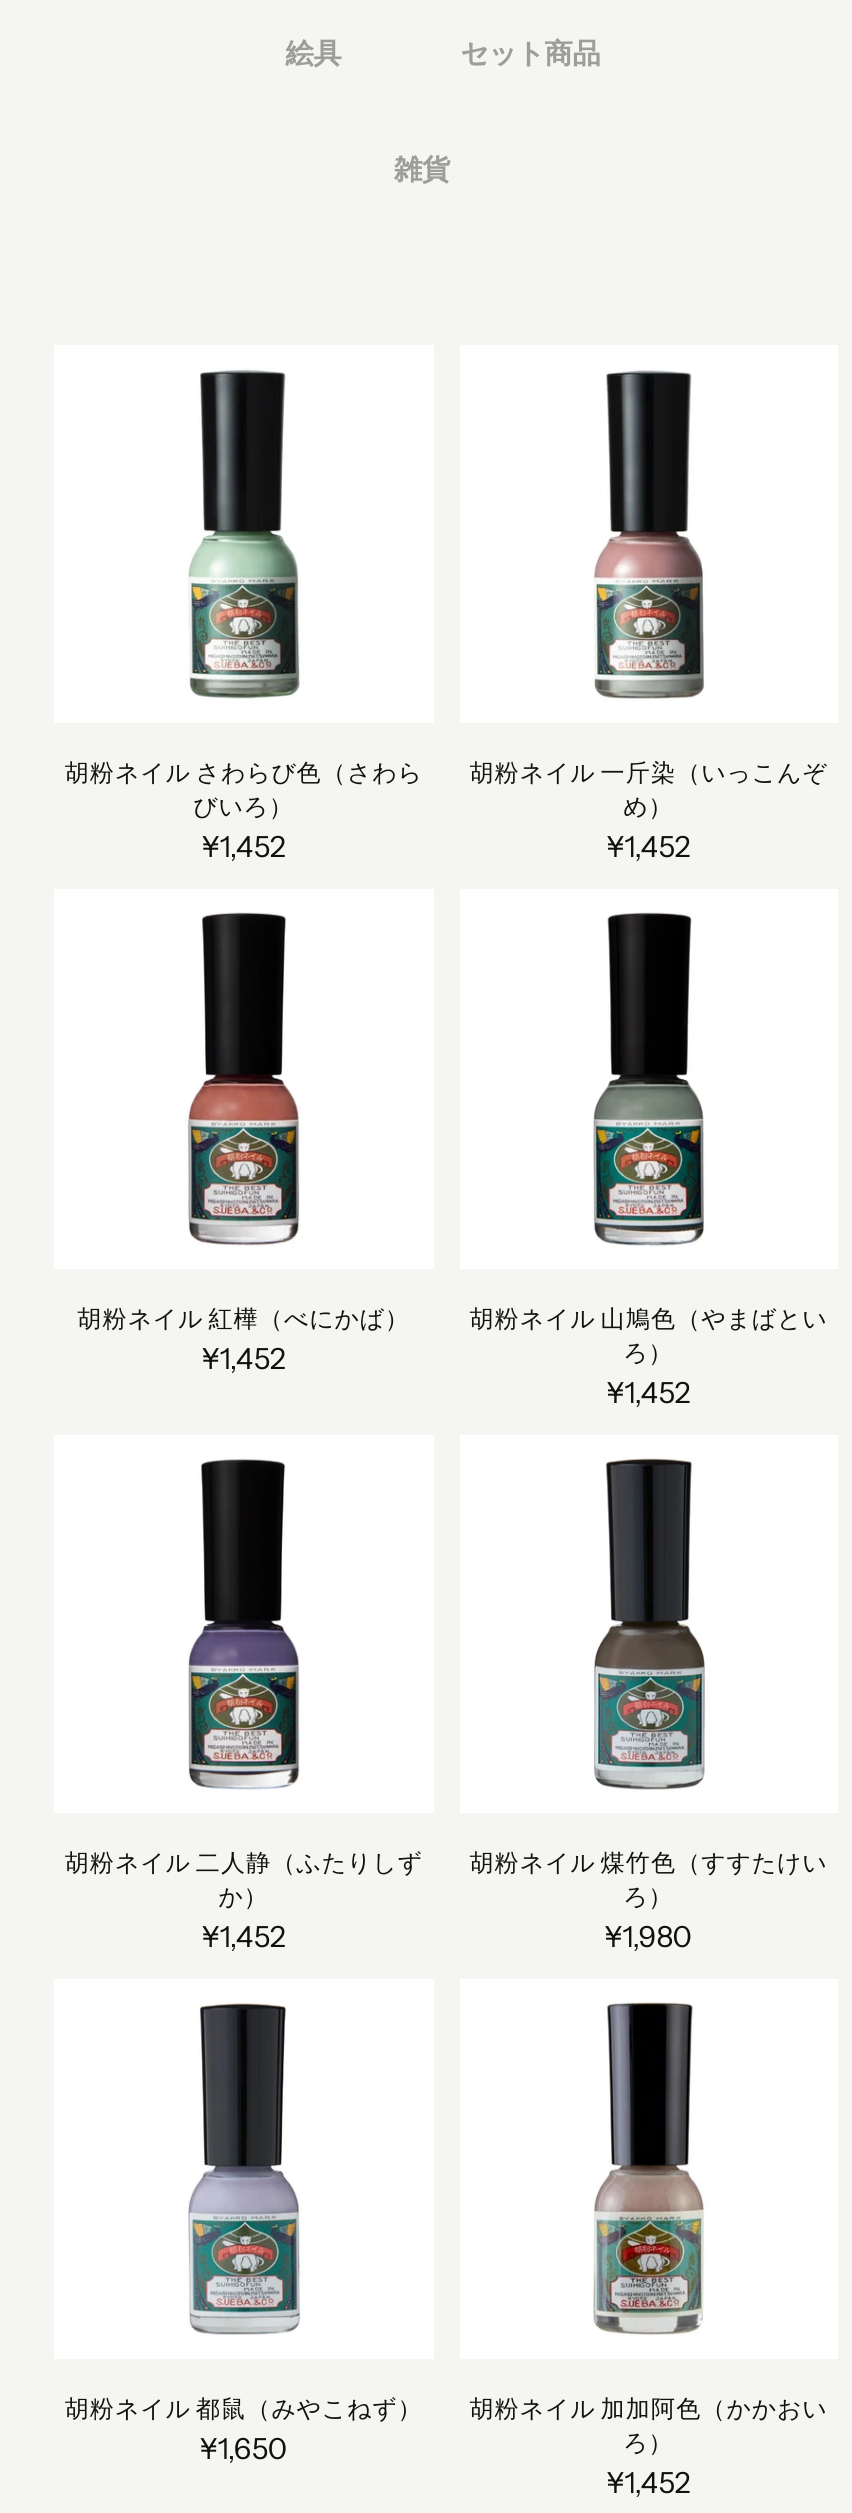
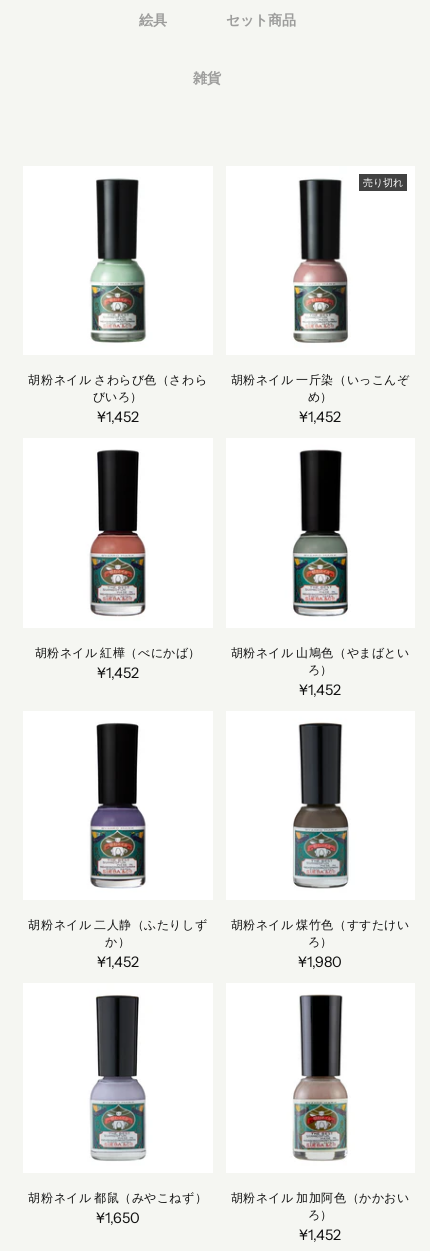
+ 売り切れ
